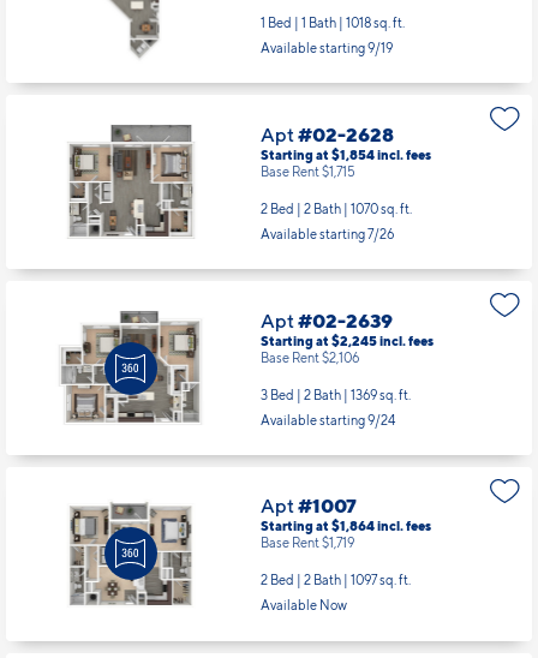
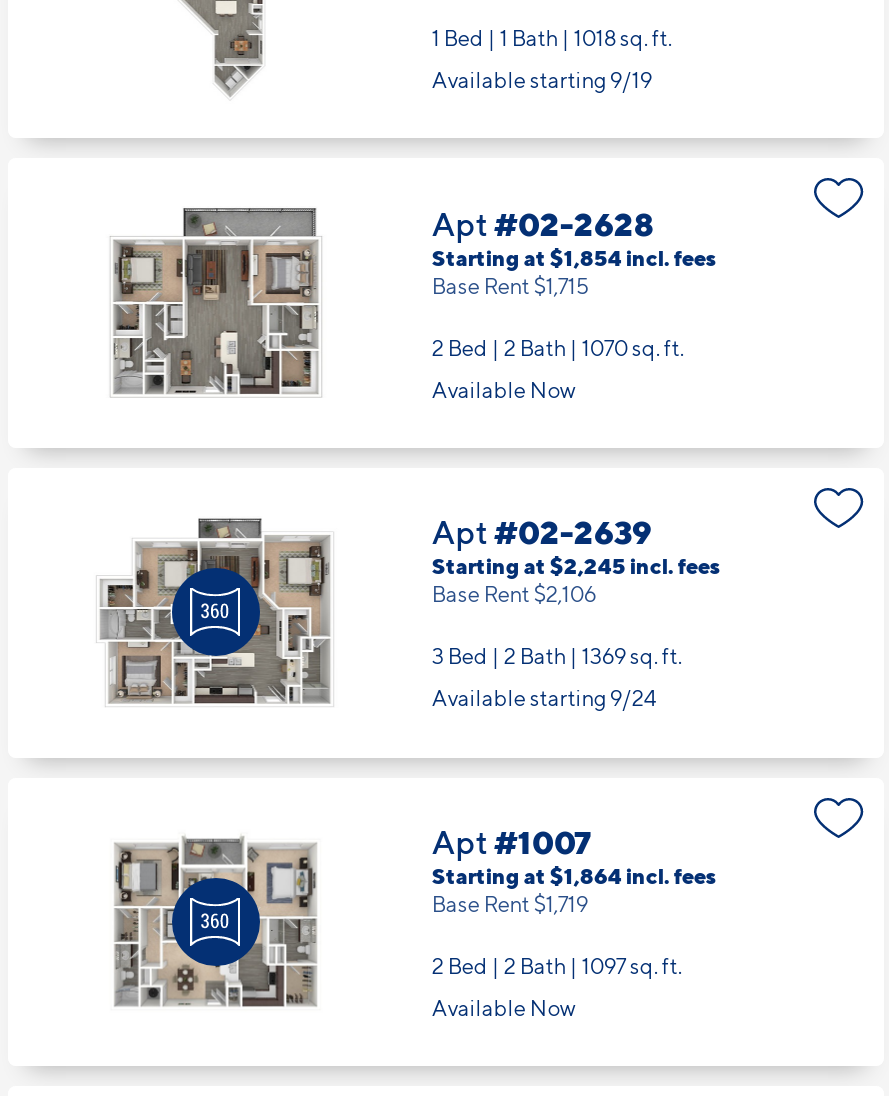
- Available starting 7/26
+ Available Now
